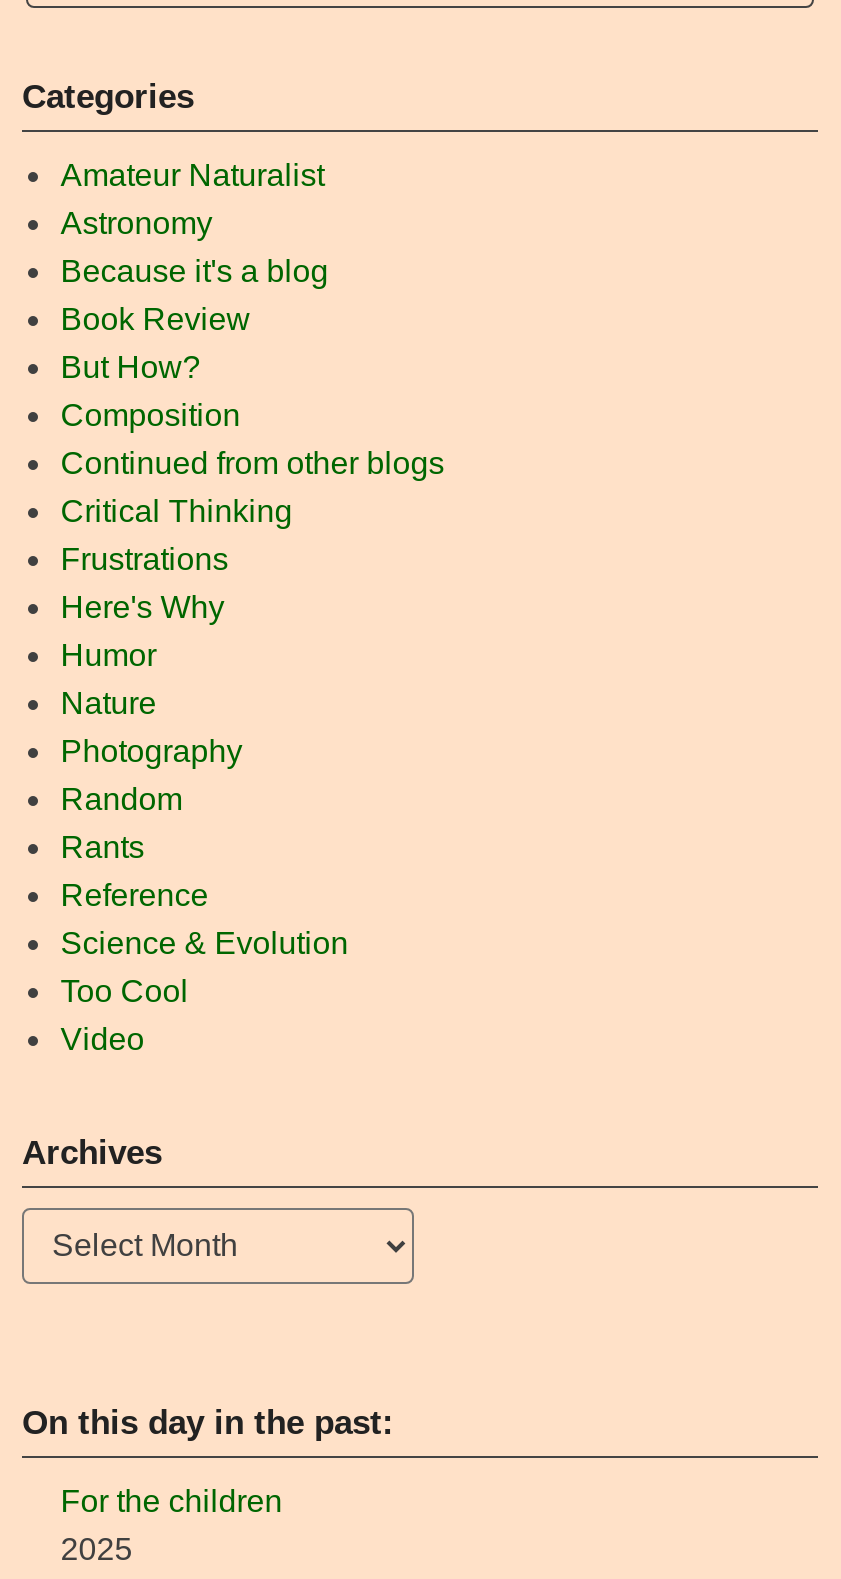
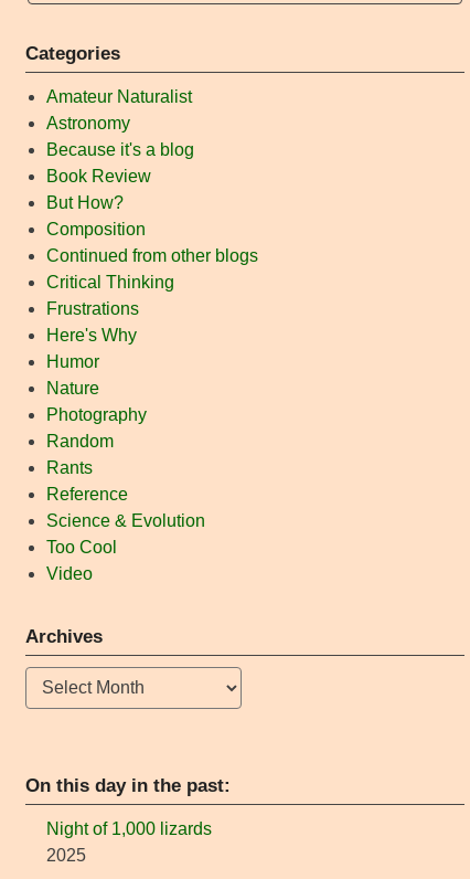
- For the children
+ Night of 1,000 lizards
